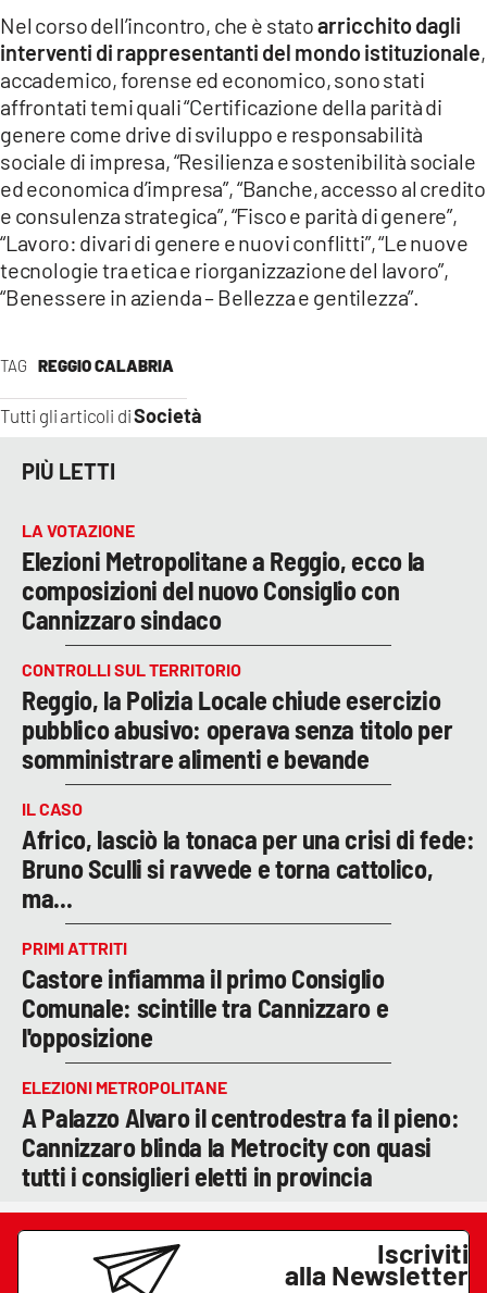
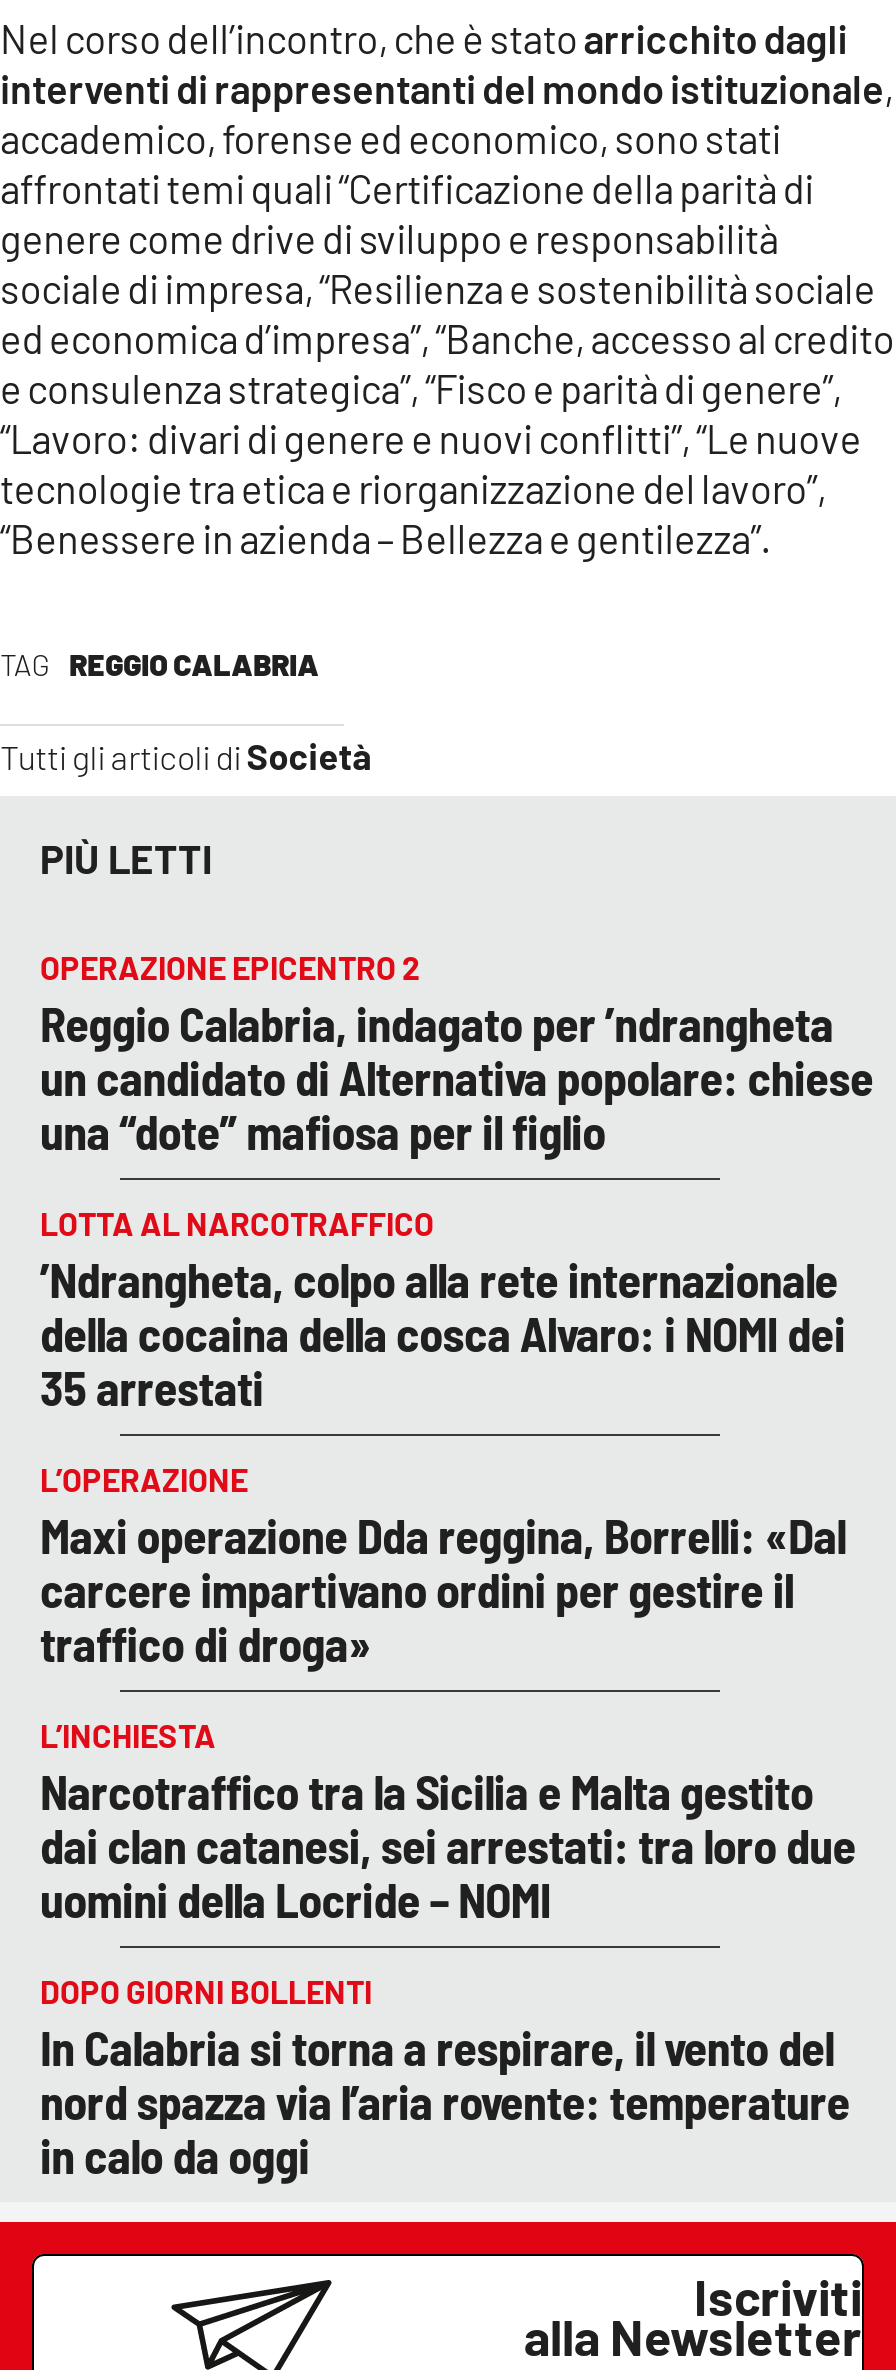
- LA VOTAZIONE
- Elezioni Metropolitane a Reggio, ecco la
- composizioni del nuovo Consiglio con
- Cannizzaro sindaco
+ OPERAZIONE EPICENTRO 2
+ Reggio Calabria, indagato per ’ndrangheta
+ un candidato di Alternativa popolare: chiese
+ una “dote” mafiosa per il figlio

- CONTROLLI SUL TERRITORIO
- Reggio, la Polizia Locale chiude esercizio
- pubblico abusivo: operava senza titolo per
- somministrare alimenti e bevande
+ LOTTA AL NARCOTRAFFICO
+ ’Ndrangheta, colpo alla rete internazionale
+ della cocaina della cosca Alvaro: i NOMI dei
+ 35 arrestati

- IL CASO
- Africo, lasciò la tonaca per una crisi di fede:
- Bruno Sculli si ravvede e torna cattolico,
- ma...
+ L’OPERAZIONE
+ Maxi operazione Dda reggina, Borrelli: «Dal
+ carcere impartivano ordini per gestire il
+ traffico di droga»

- PRIMI ATTRITI
- Castore infiamma il primo Consiglio
- Comunale: scintille tra Cannizzaro e
- l'opposizione
+ L’INCHIESTA
+ Narcotraffico tra la Sicilia e Malta gestito
+ dai clan catanesi, sei arrestati: tra loro due
+ uomini della Locride – NOMI

- ELEZIONI METROPOLITANE
- A Palazzo Alvaro il centrodestra fa il pieno:
- Cannizzaro blinda la Metrocity con quasi
- tutti i consiglieri eletti in provincia
+ DOPO GIORNI BOLLENTI
+ In Calabria si torna a respirare, il vento del
+ nord spazza via l’aria rovente: temperature
+ in calo da oggi
